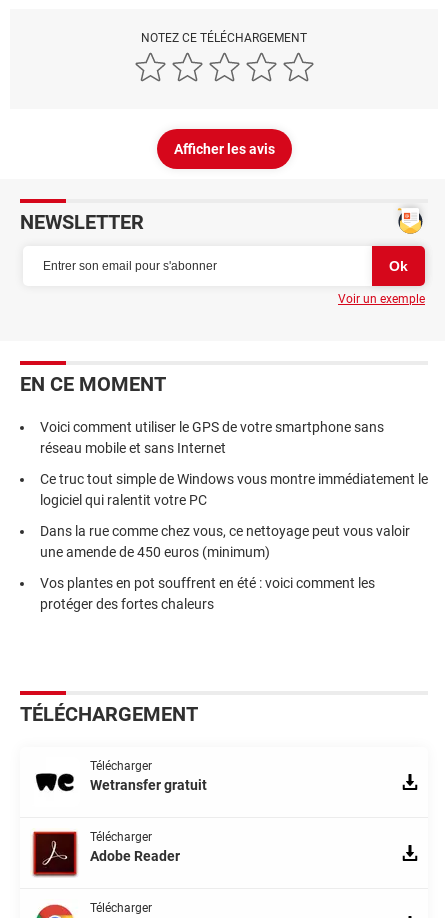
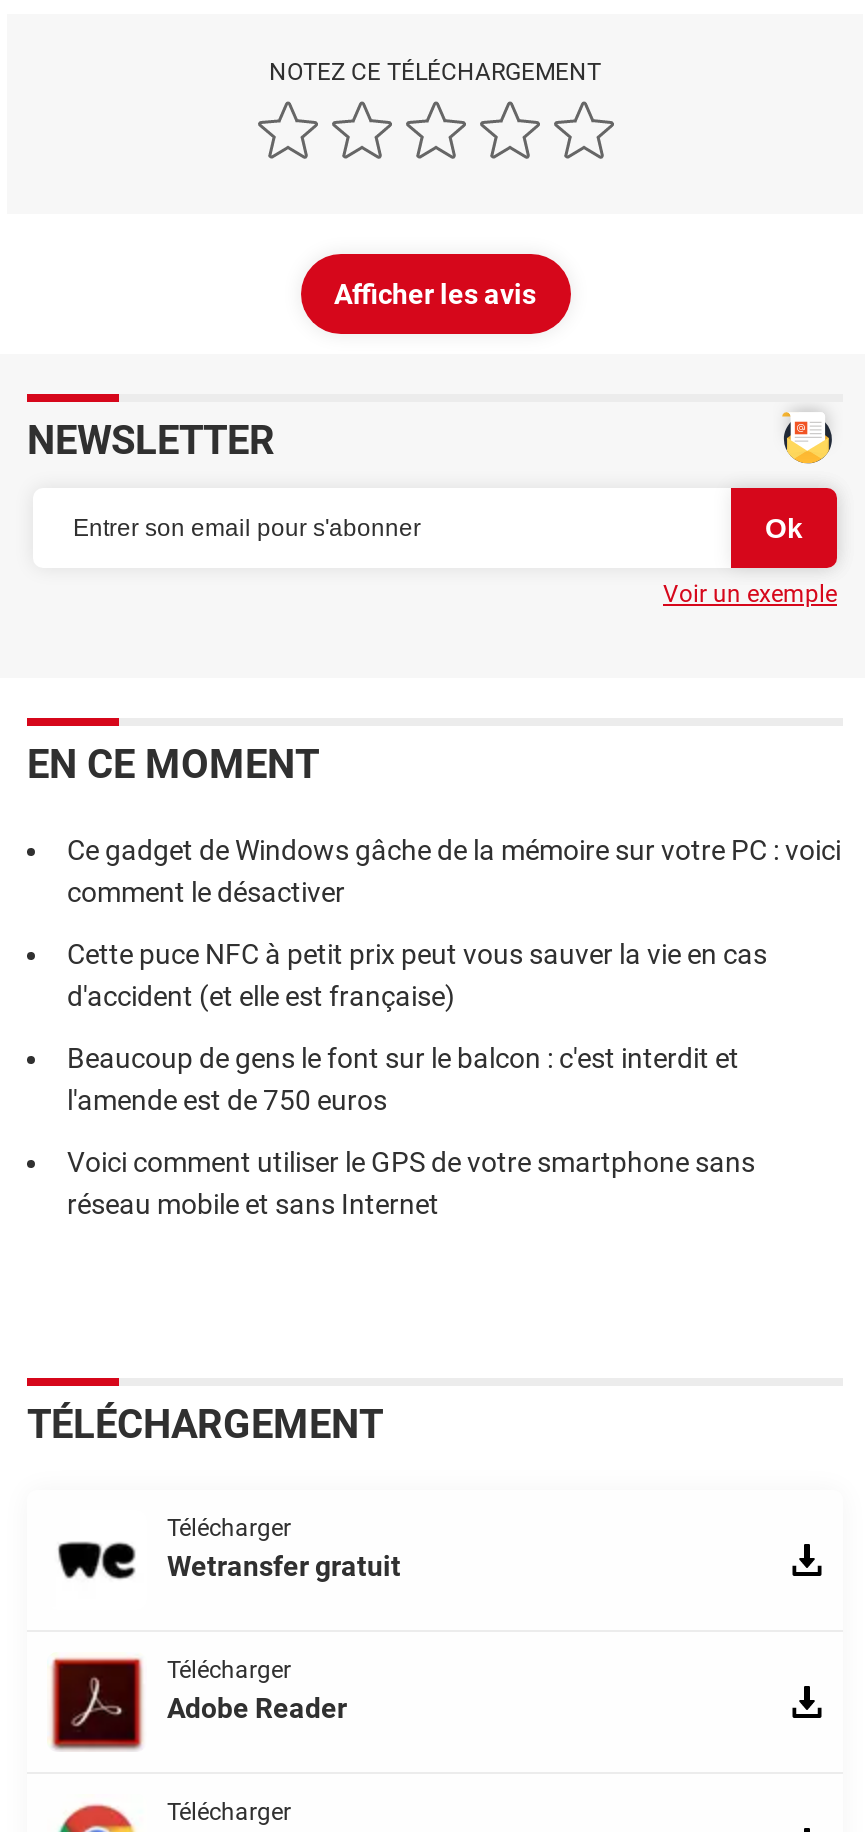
+ Ce gadget de Windows gâche de la mémoire sur votre PC : voici
+ comment le désactiver
+ Cette puce NFC à petit prix peut vous sauver la vie en cas
+ d'accident (et elle est française)
+ Beaucoup de gens le font sur le balcon : c'est interdit et
+ l'amende est de 750 euros

moved down: Voici comment utiliser le GPS de votre smartphone sans | réseau mobile et sans Internet

- Ce truc tout simple de Windows vous montre immédiatement le
- logiciel qui ralentit votre PC
- Dans la rue comme chez vous, ce nettoyage peut vous valoir
- une amende de 450 euros (minimum)
- Vos plantes en pot souffrent en été : voici comment les
- protéger des fortes chaleurs
